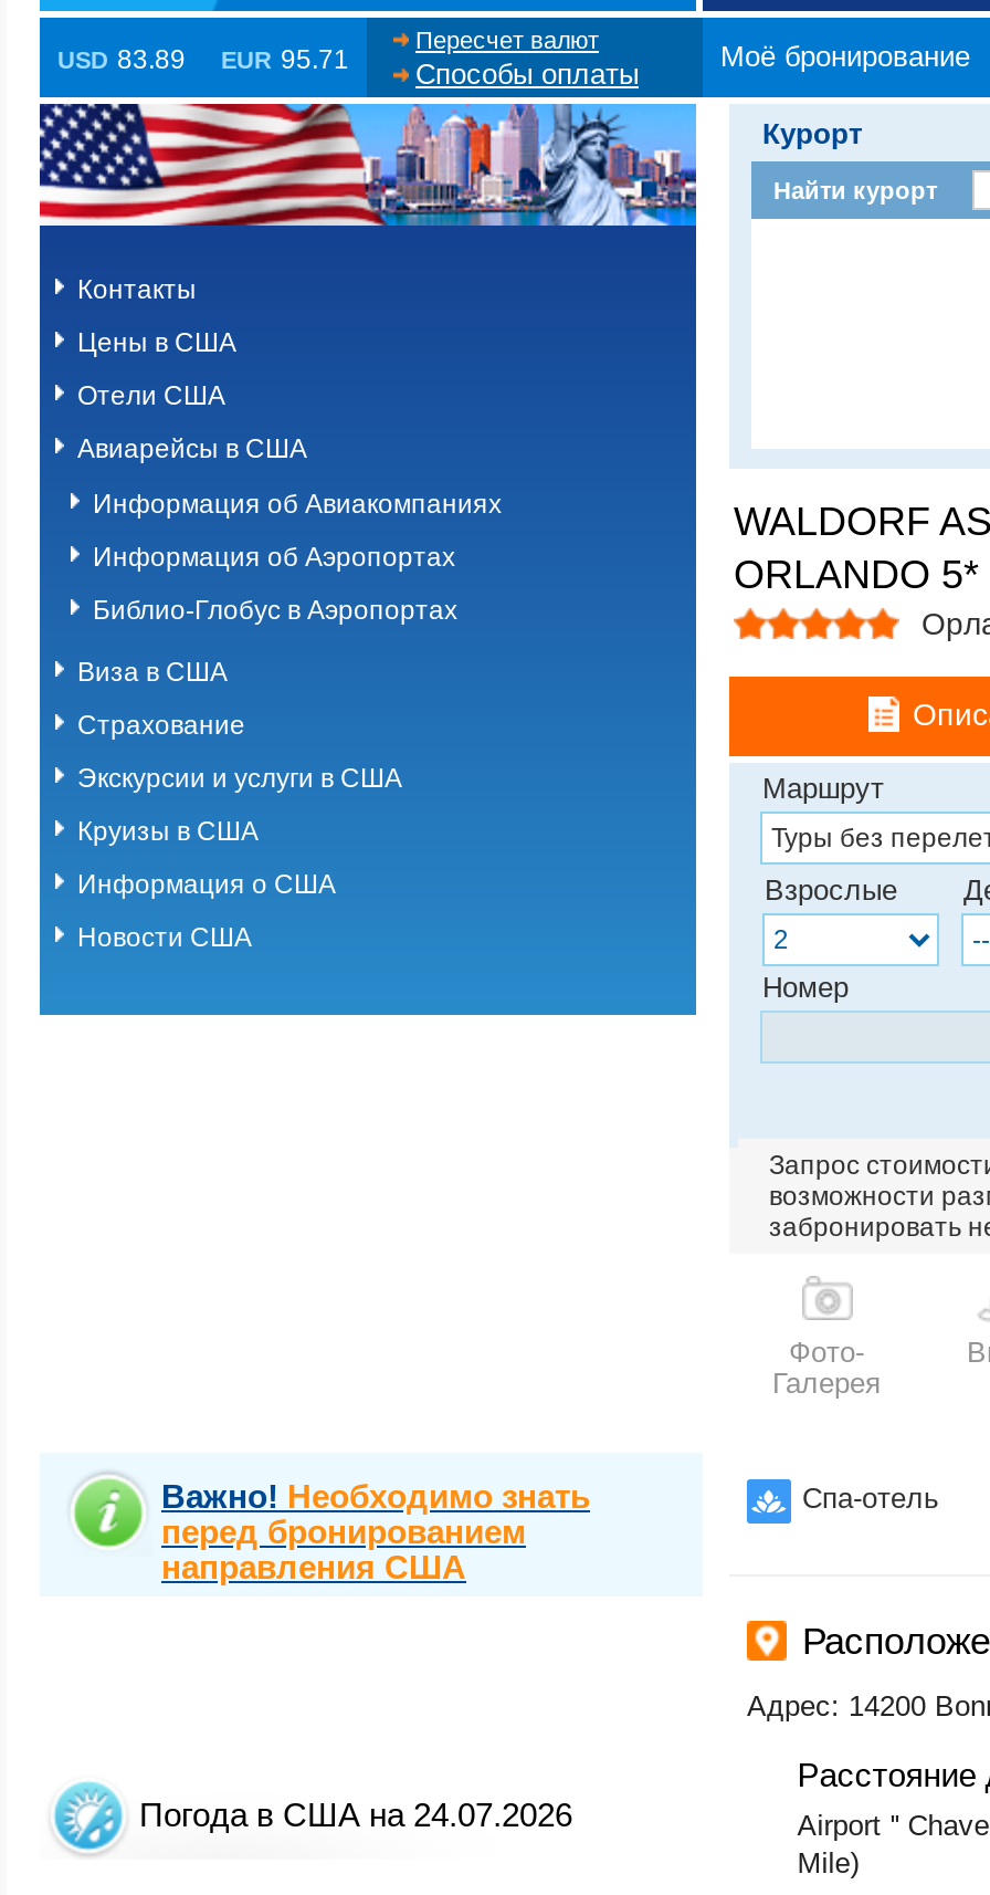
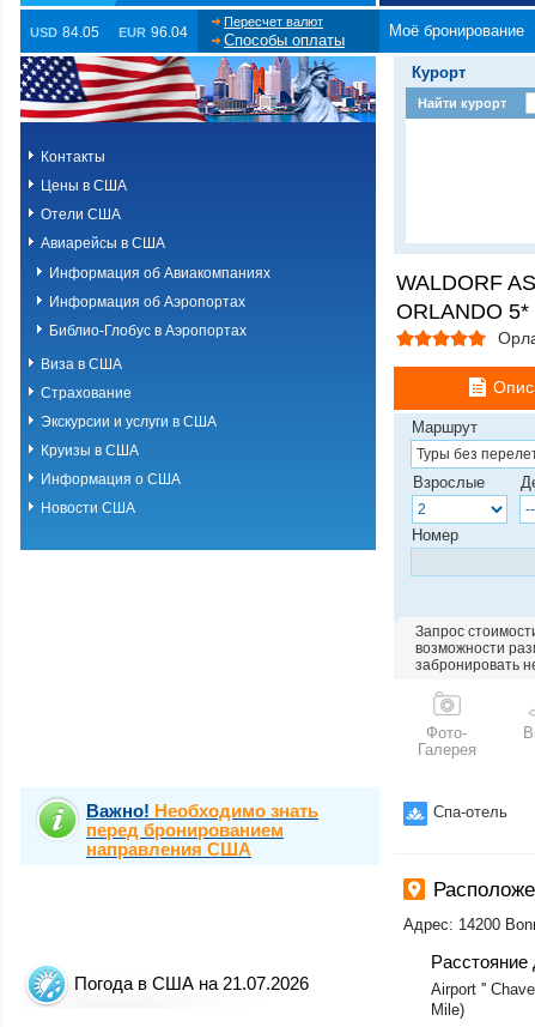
- USD 83.89
+ USD 84.05

- EUR 95.71
+ EUR 96.04

- Погода в США на 24.07.2026
+ Погода в США на 21.07.2026
